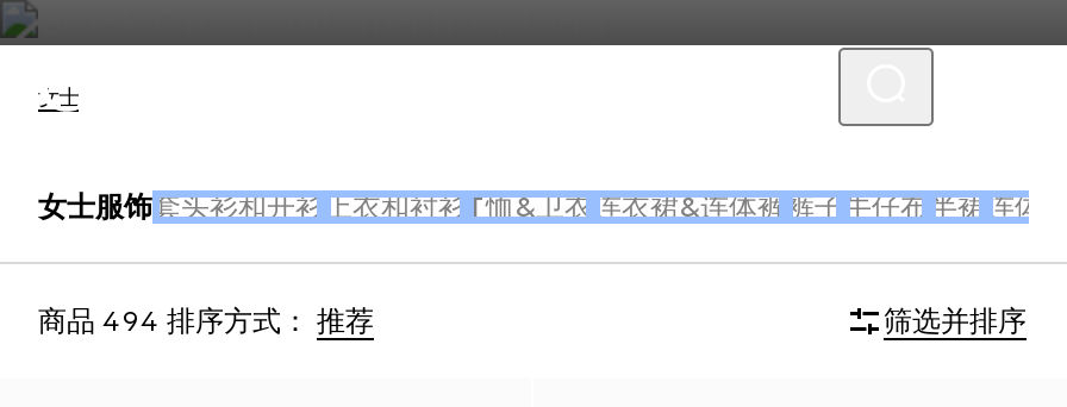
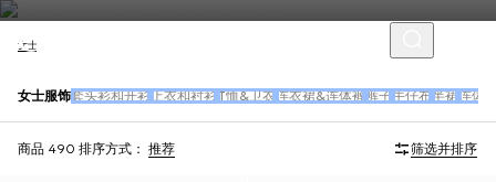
- 商品 494排序方式： 推荐
+ 商品 490排序方式： 推荐
